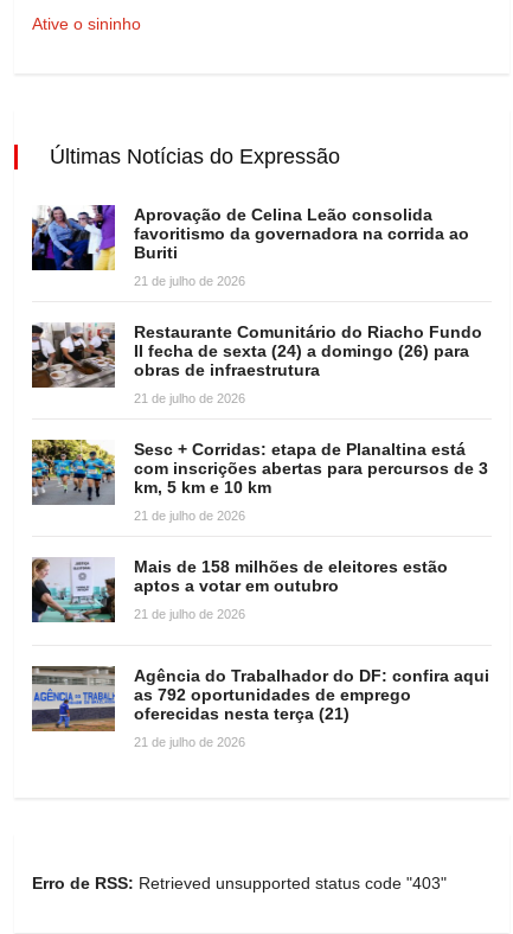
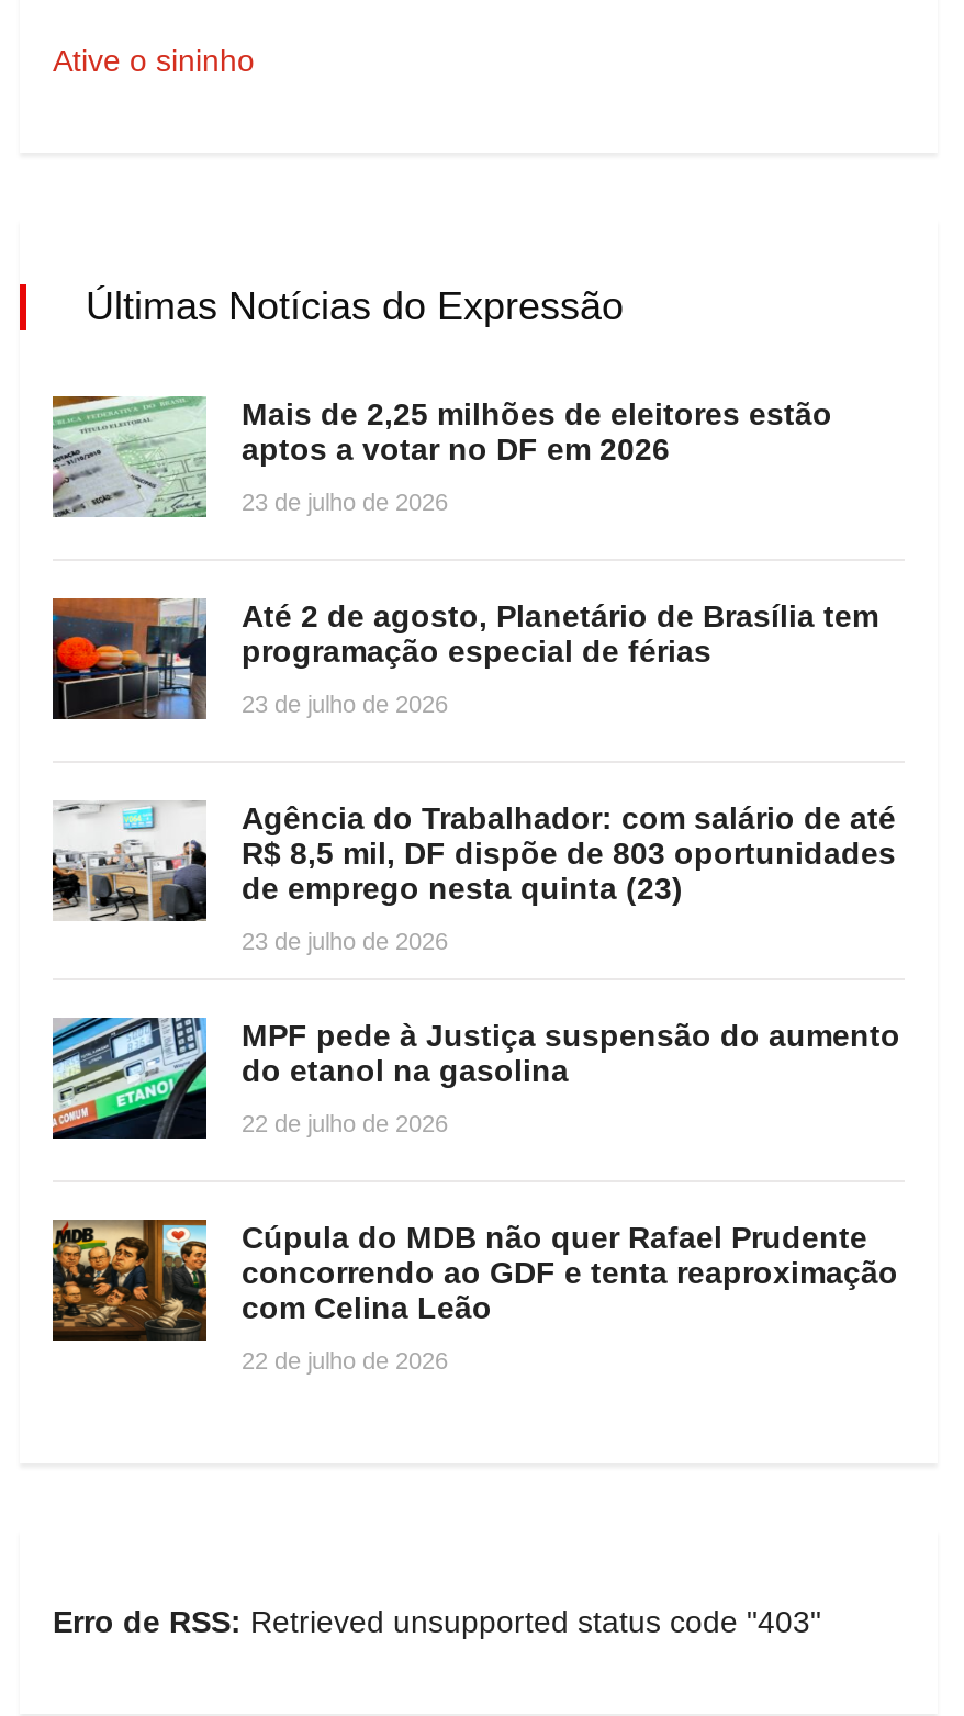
- [image]
- Aprovação de Celina Leão consolida
- favoritismo da governadora na corrida ao
- Buriti
+ [image]
+ Mais de 2,25 milhões de eleitores estão
+ aptos a votar no DF em 2026

- 21 de julho de 2026
+ 23 de julho de 2026

- [image]
- Restaurante Comunitário do Riacho Fundo
- II fecha de sexta (24) a domingo (26) para
- obras de infraestrutura
+ [image]
+ Até 2 de agosto, Planetário de Brasília tem
+ programação especial de férias

- 21 de julho de 2026
+ 23 de julho de 2026

- [image]
- Sesc + Corridas: etapa de Planaltina está
- com inscrições abertas para percursos de 3
- km, 5 km e 10 km
+ [image]
+ Agência do Trabalhador: com salário de até
+ R$ 8,5 mil, DF dispõe de 803 oportunidades
+ de emprego nesta quinta (23)

- 21 de julho de 2026
+ 23 de julho de 2026

- [image]
- Mais de 158 milhões de eleitores estão
- aptos a votar em outubro
+ [image]
+ MPF pede à Justiça suspensão do aumento
+ do etanol na gasolina

- 21 de julho de 2026
+ 22 de julho de 2026

- [image]
- Agência do Trabalhador do DF: confira aqui
- as 792 oportunidades de emprego
- oferecidas nesta terça (21)
+ [image]
+ Cúpula do MDB não quer Rafael Prudente
+ concorrendo ao GDF e tenta reaproximação
+ com Celina Leão

- 21 de julho de 2026
+ 22 de julho de 2026
